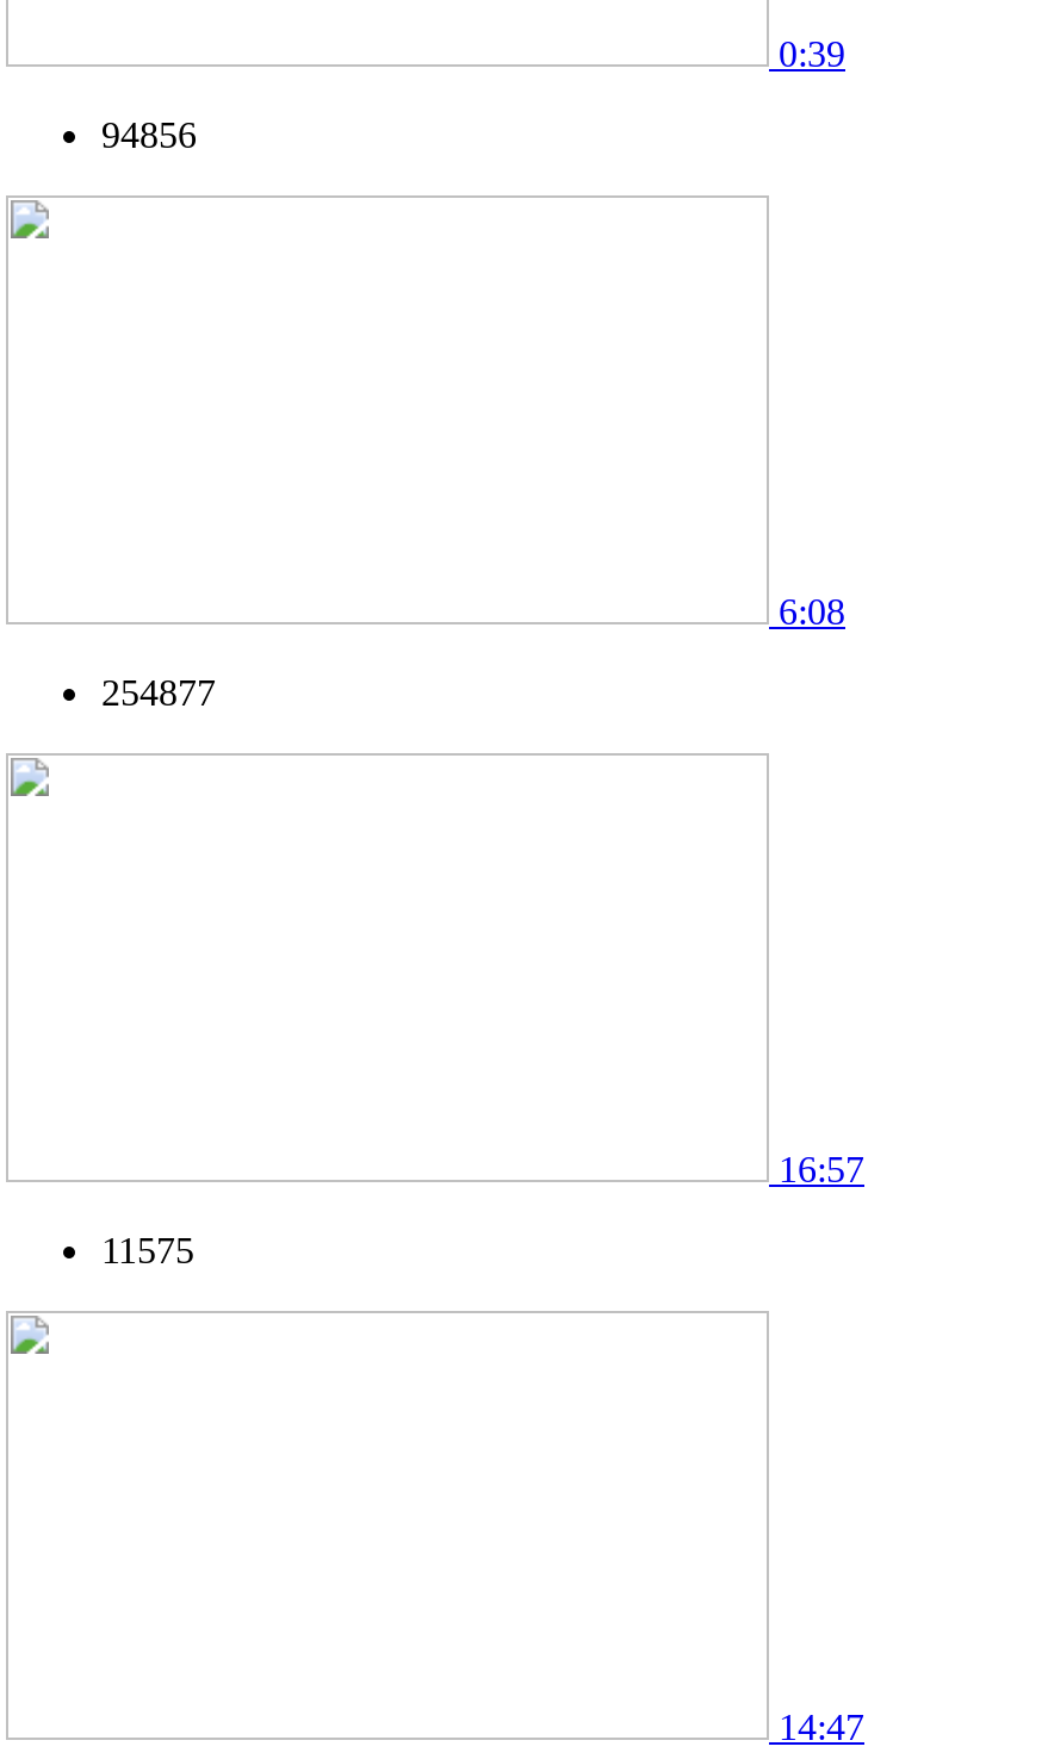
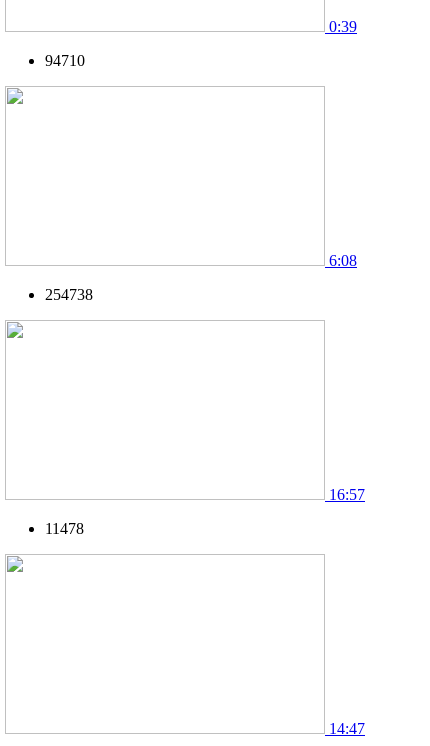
- 94856
+ 94710

- 254877
+ 254738

- 11575
+ 11478
